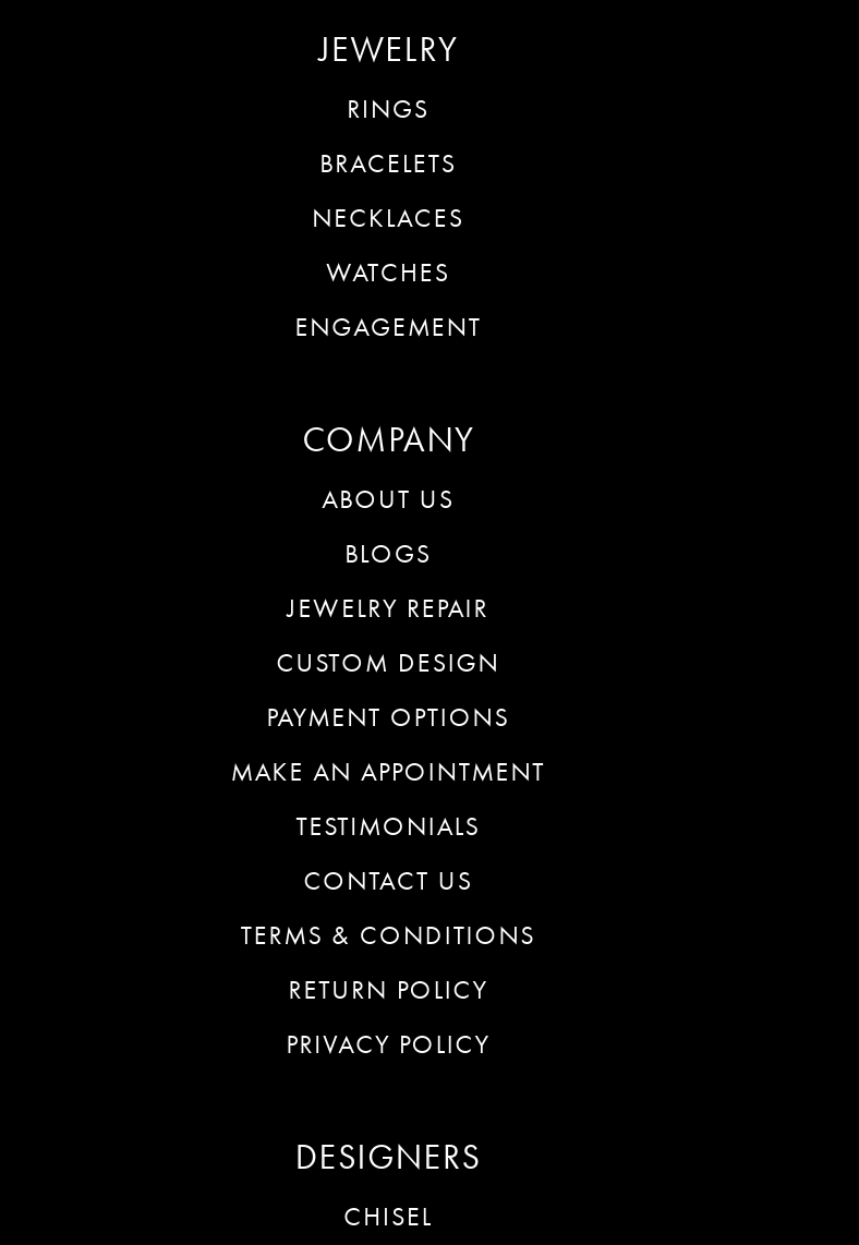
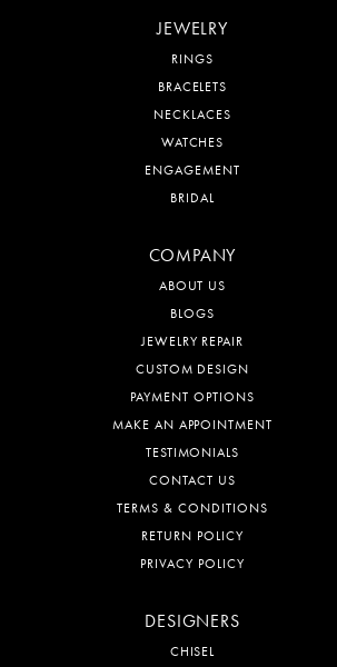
+ BRIDAL
